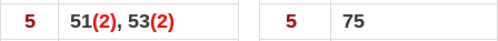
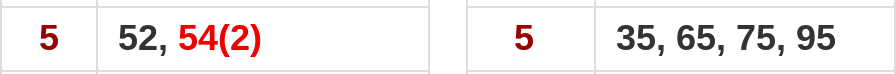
- 5 51 (2), 53(2)
+ 5 52, 54(2)

- 75
+ 35, 65, 75, 95
